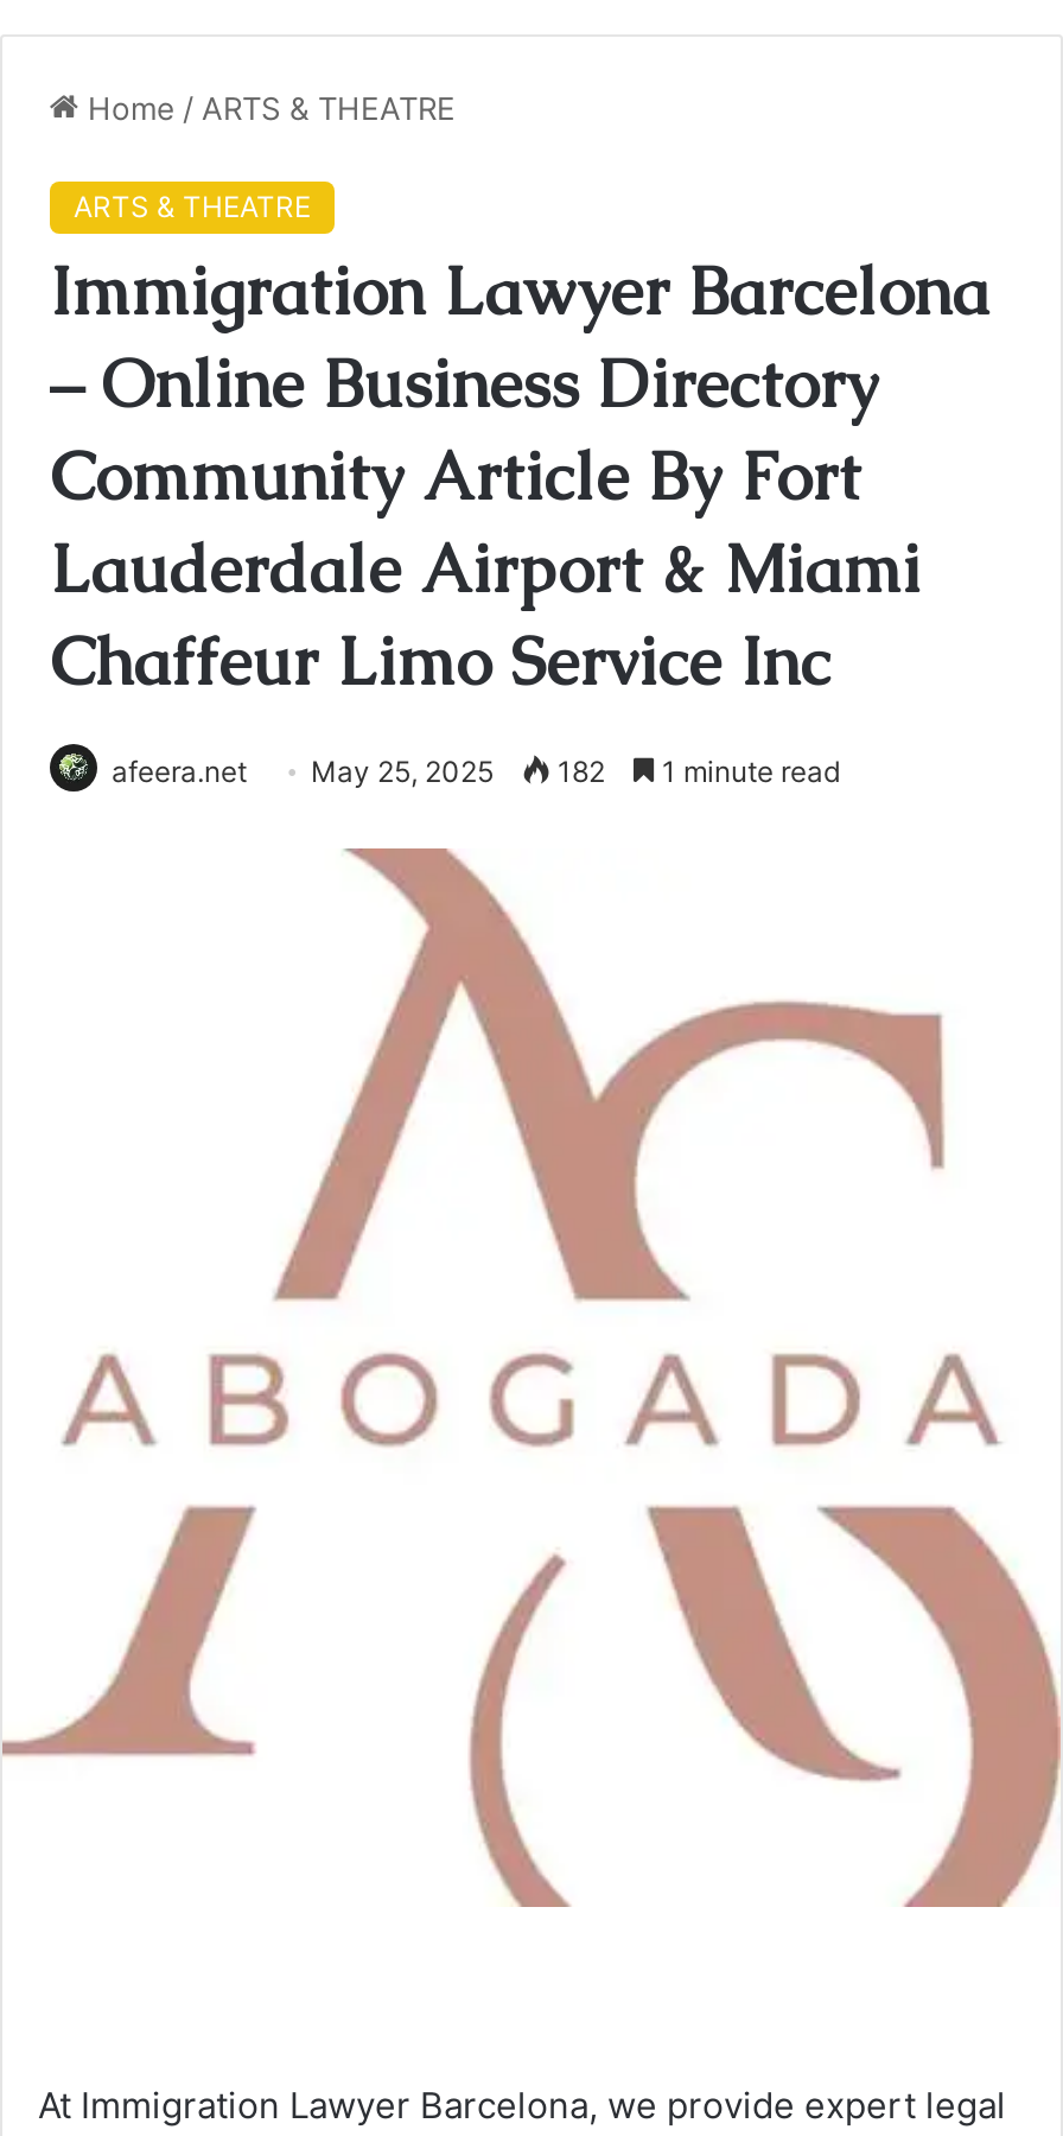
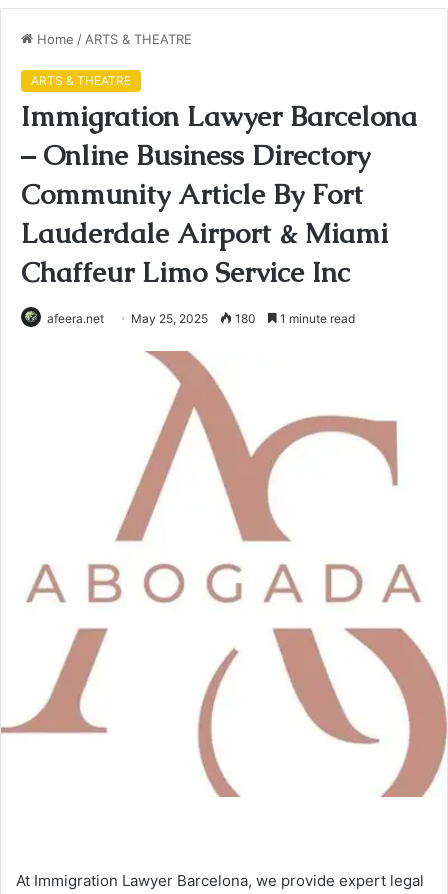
- afeera.net May 25, 2025 182 1 minute read
+ afeera.net May 25, 2025 180 1 minute read
